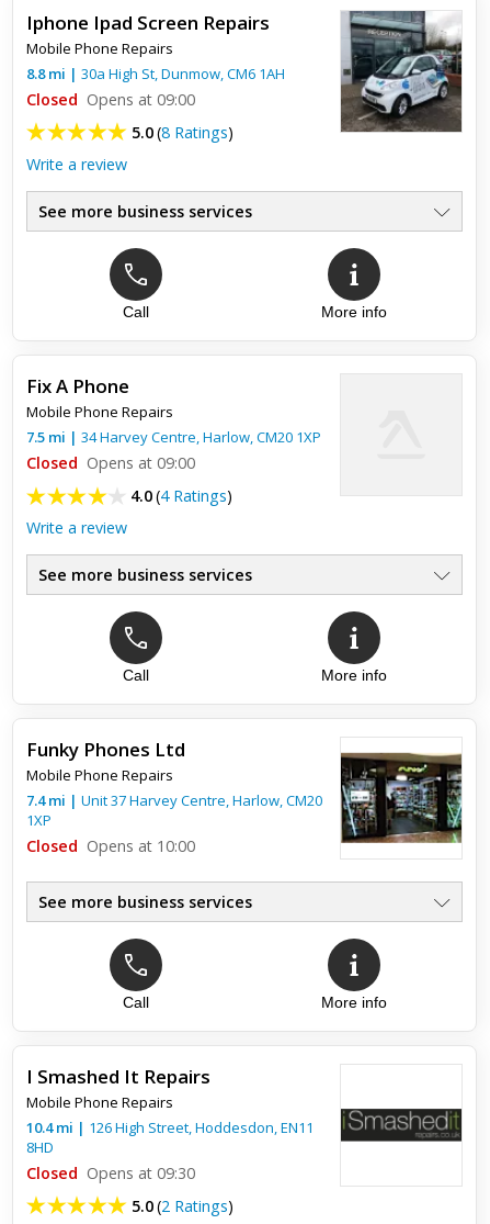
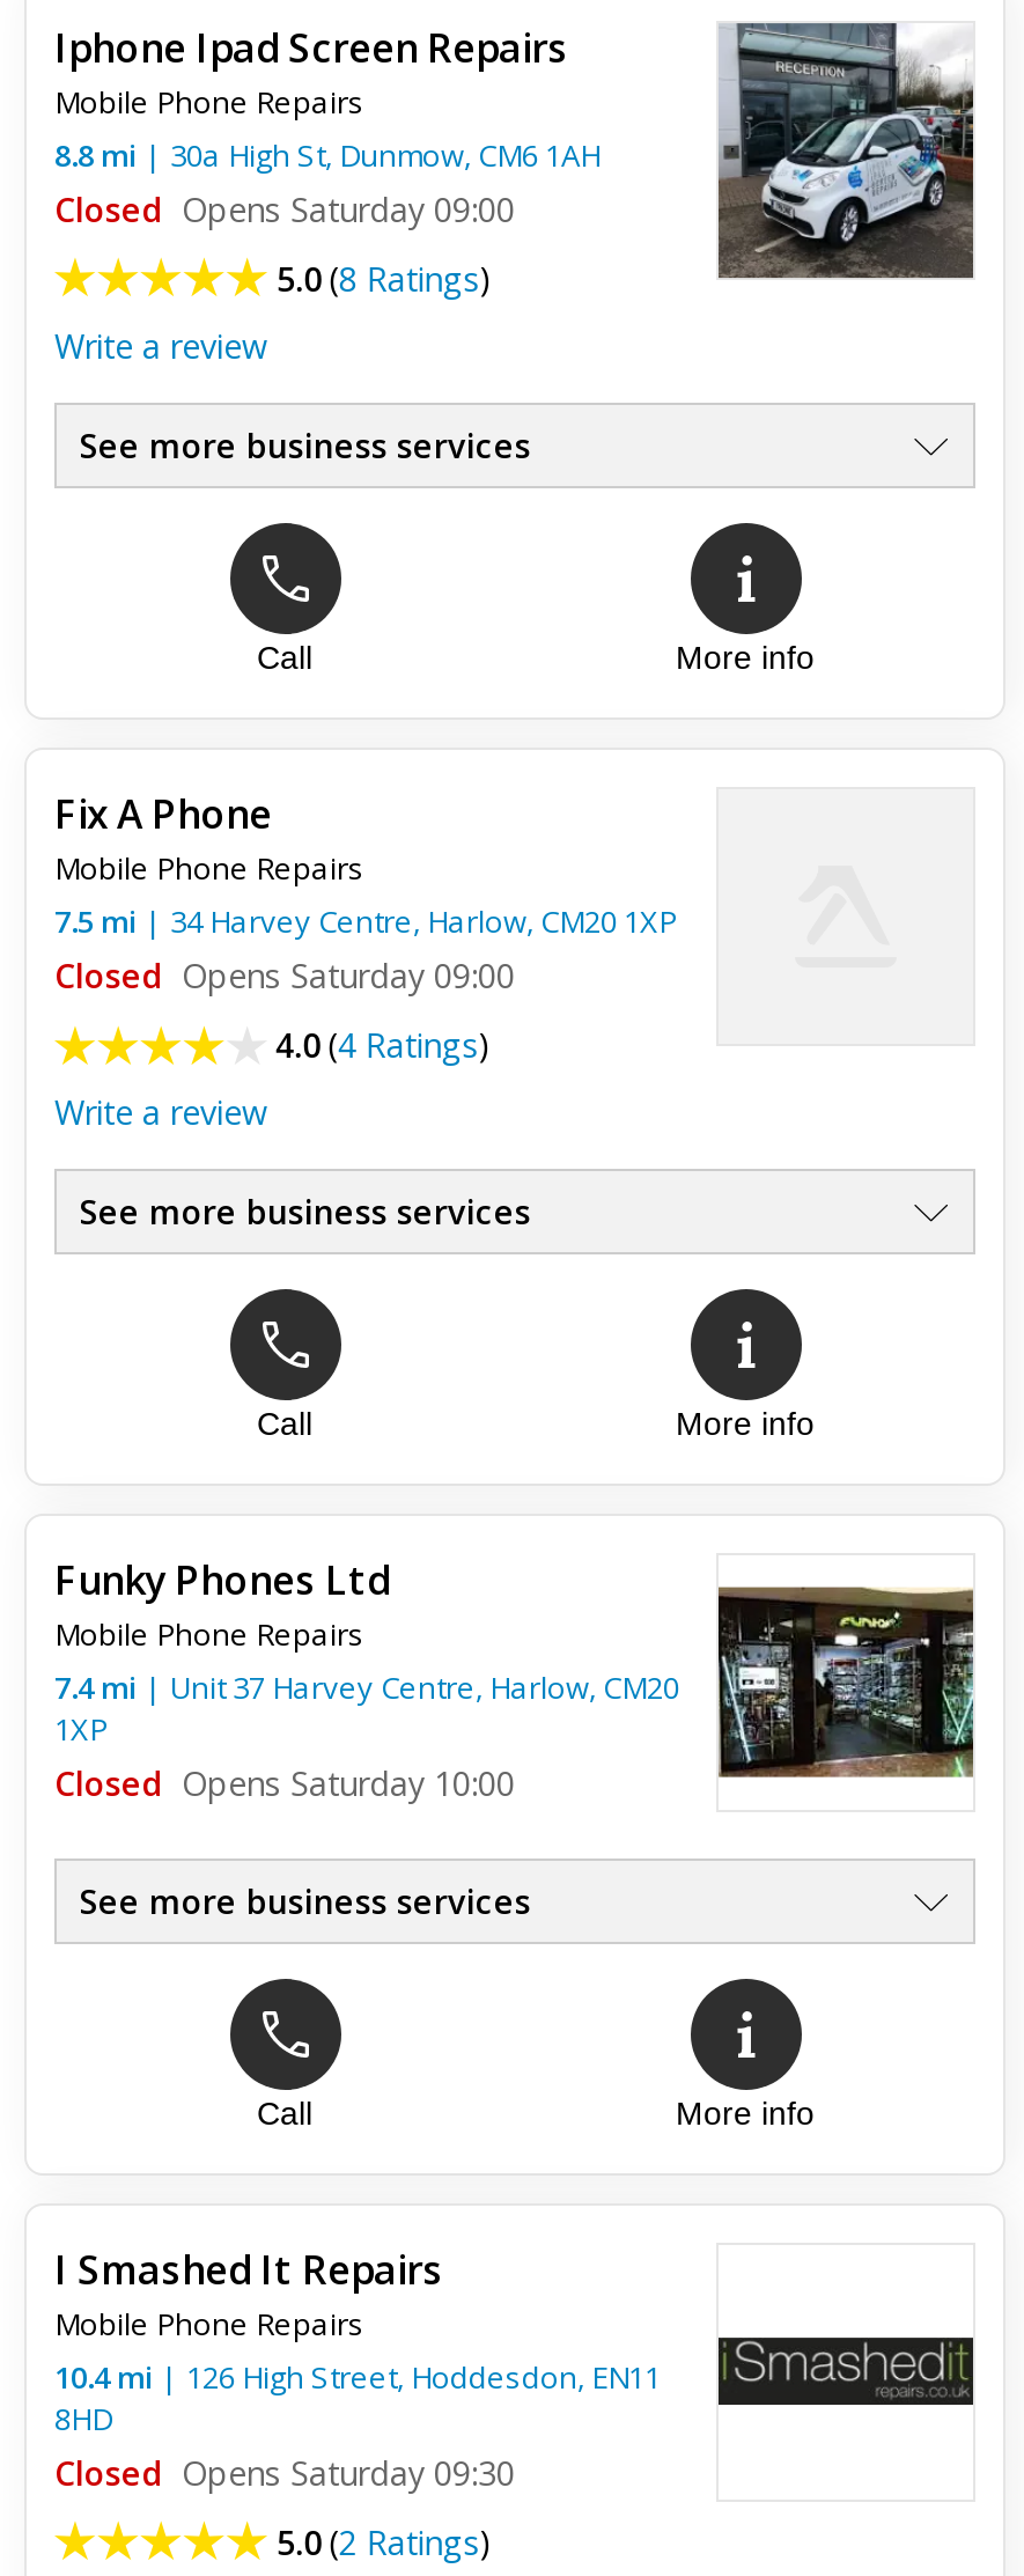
- Closed Opens at 09:00
+ Closed Opens Saturday 09:00

- Closed Opens at 09:00
+ Closed Opens Saturday 09:00

- Closed Opens at 10:00
+ Closed Opens Saturday 10:00

- Closed Opens at 09:30
+ Closed Opens Saturday 09:30
